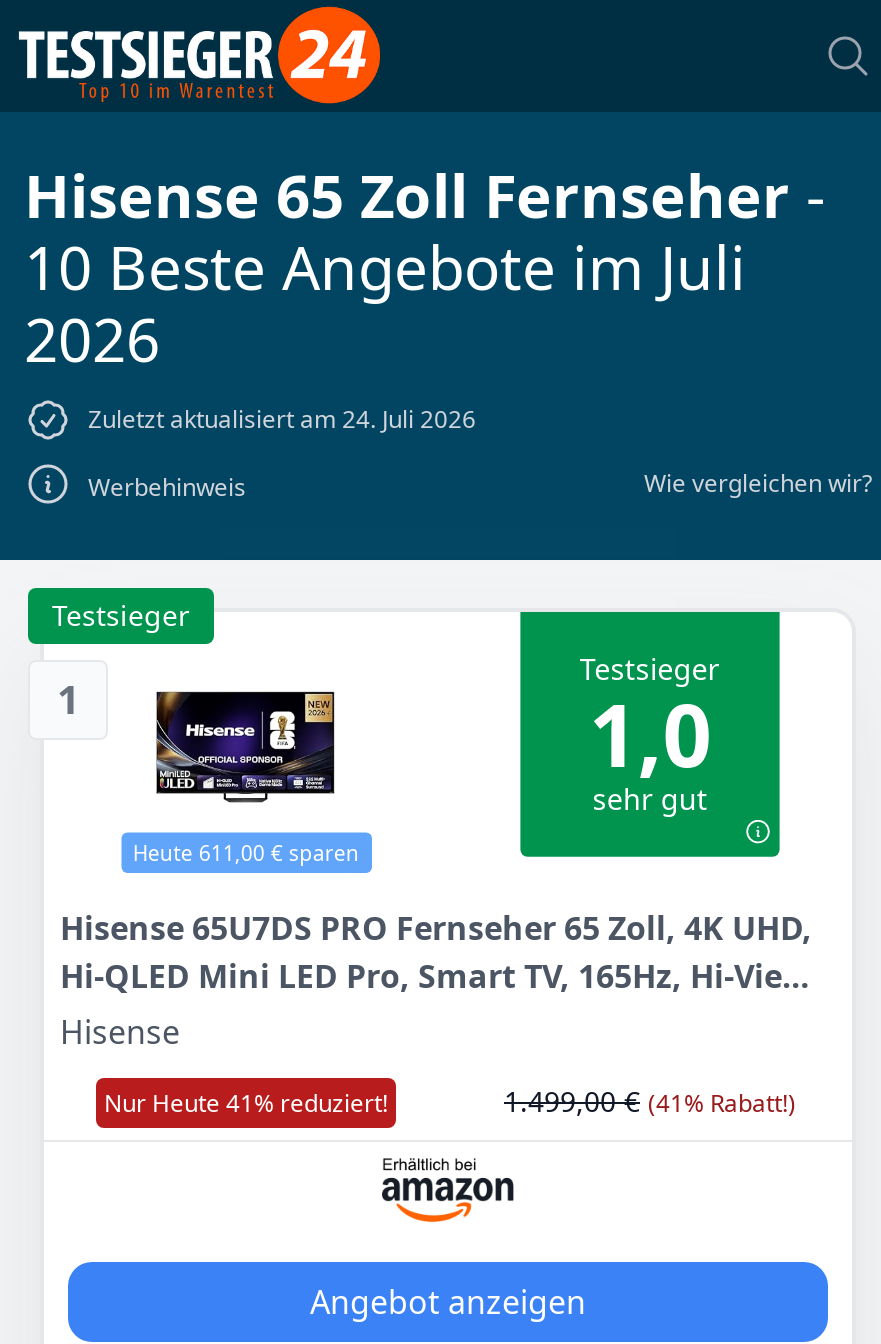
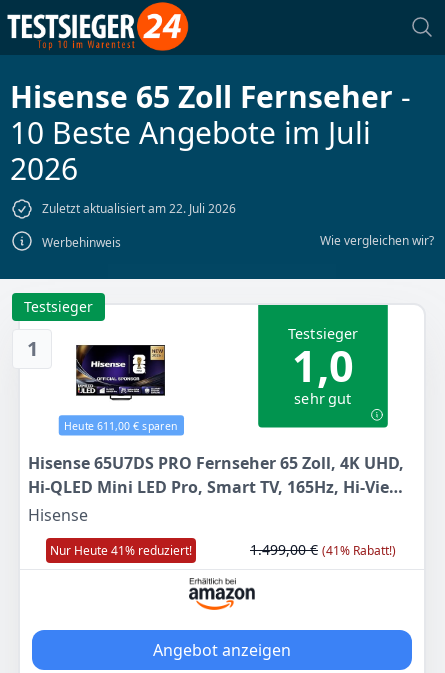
- Zuletzt aktualisiert am 24. Juli 2026
+ Zuletzt aktualisiert am 22. Juli 2026
